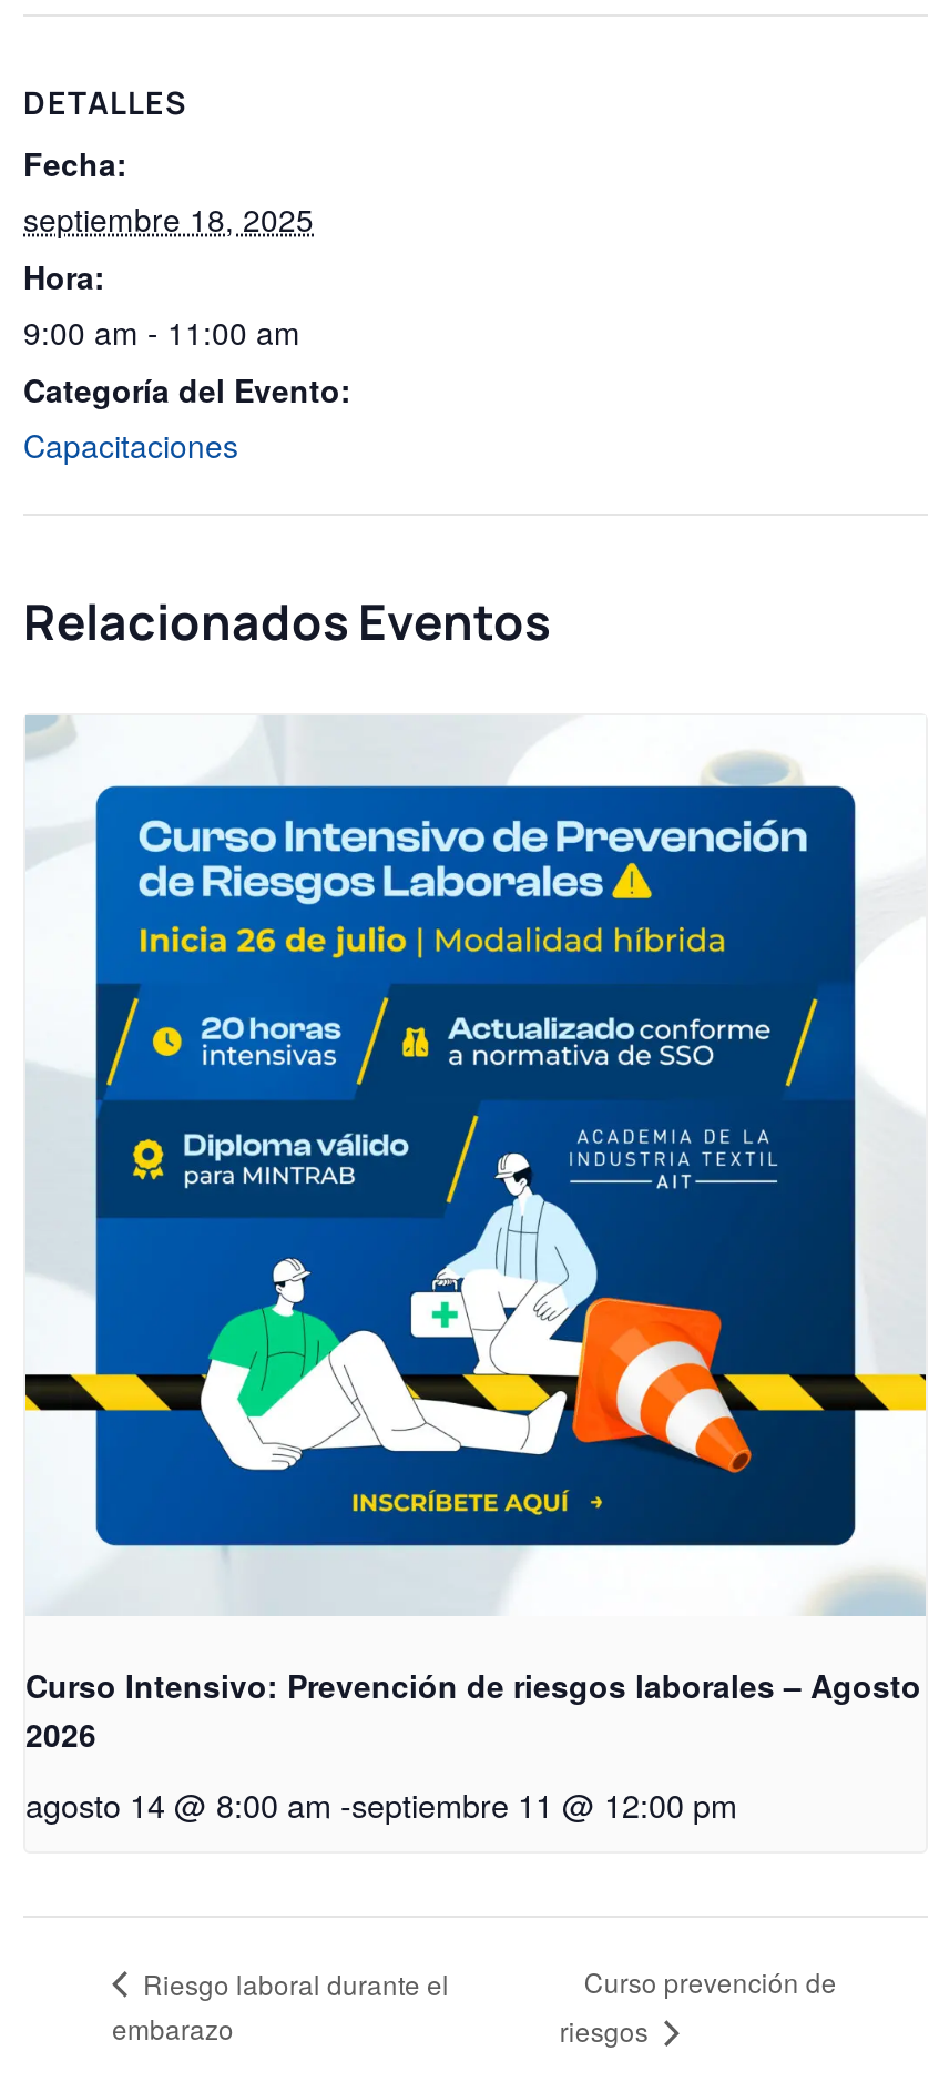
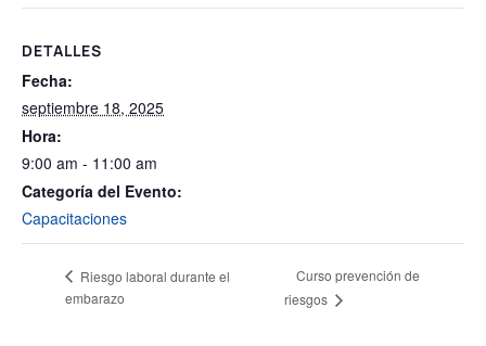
- Relacionados Eventos

- [image]
- Curso Intensivo: Prevención de riesgos laborales – Agosto
- 2026
- agosto 14 @ 8:00 am - septiembre 11 @ 12:00 pm
